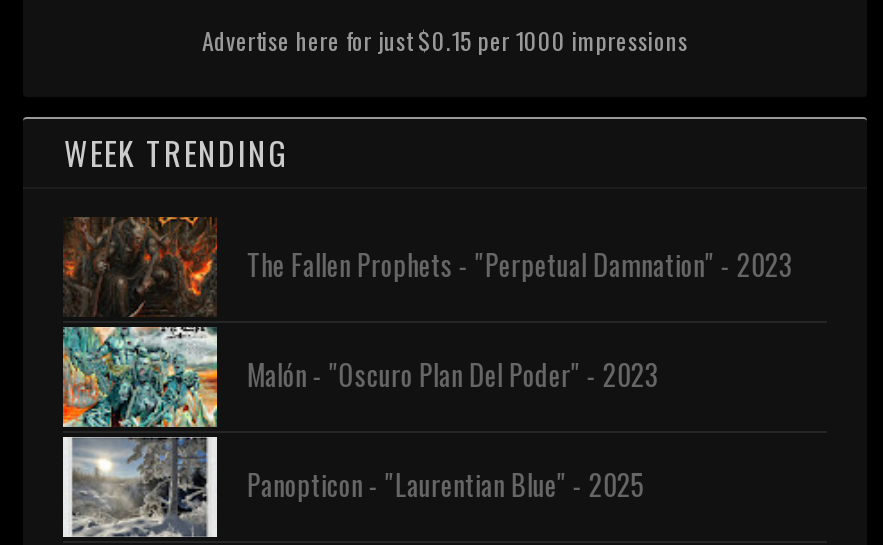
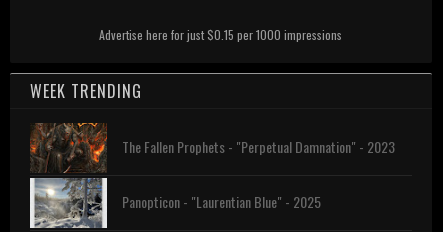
- [image]
- Malón - "Oscuro Plan Del Poder" - 2023
